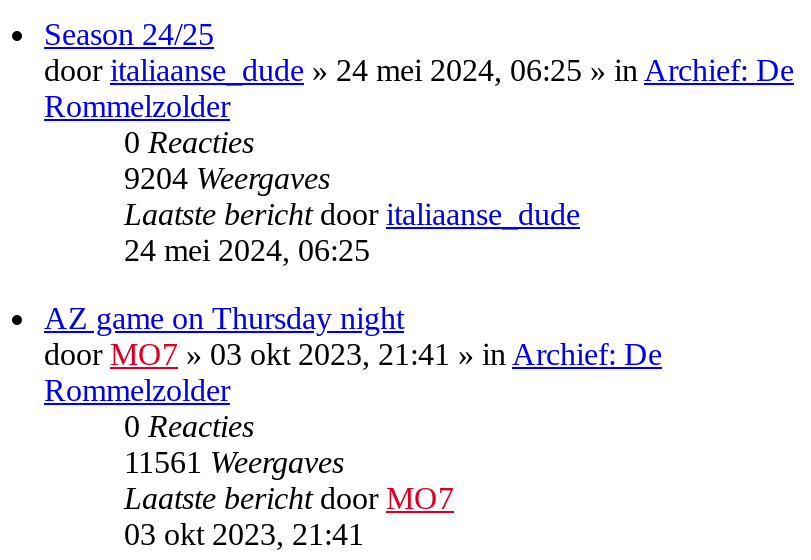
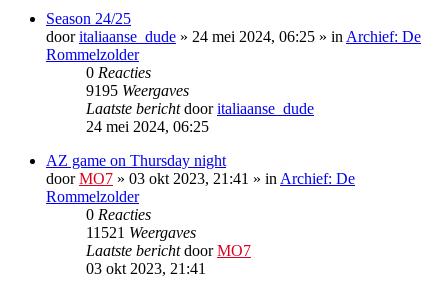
- 9204 Weergaves
+ 9195 Weergaves

- 11561 Weergaves
+ 11521 Weergaves
